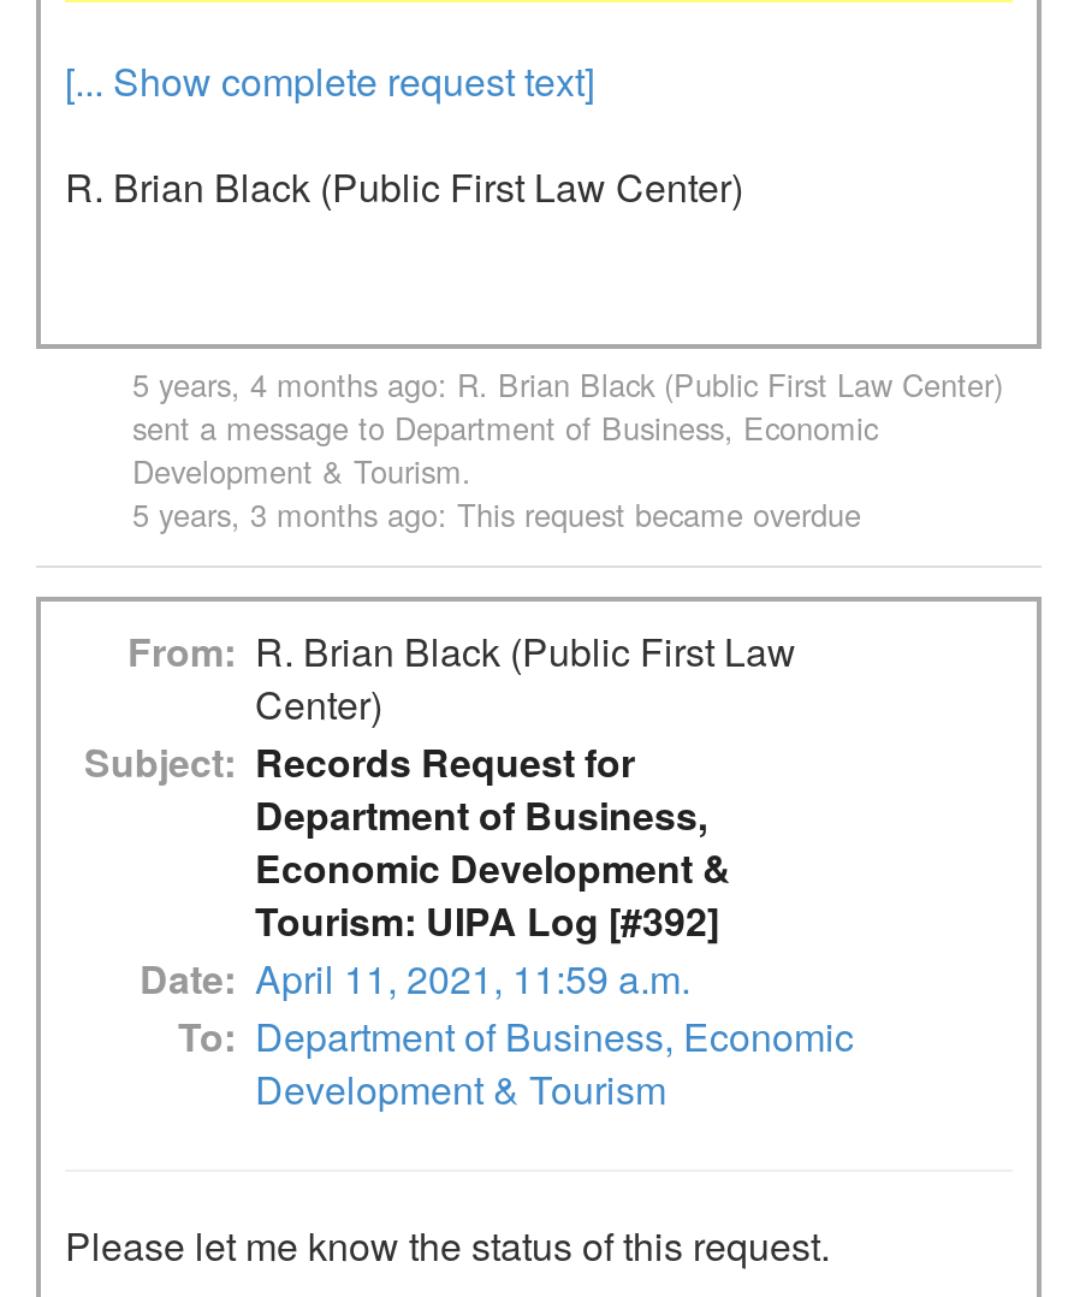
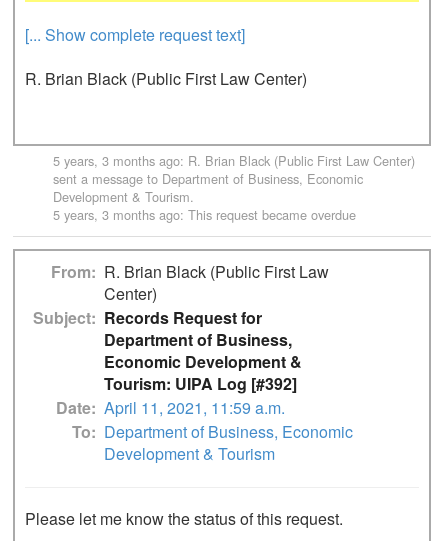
- 5 years, 4 months ago: R. Brian Black (Public First Law Center)
+ 5 years, 3 months ago: R. Brian Black (Public First Law Center)
